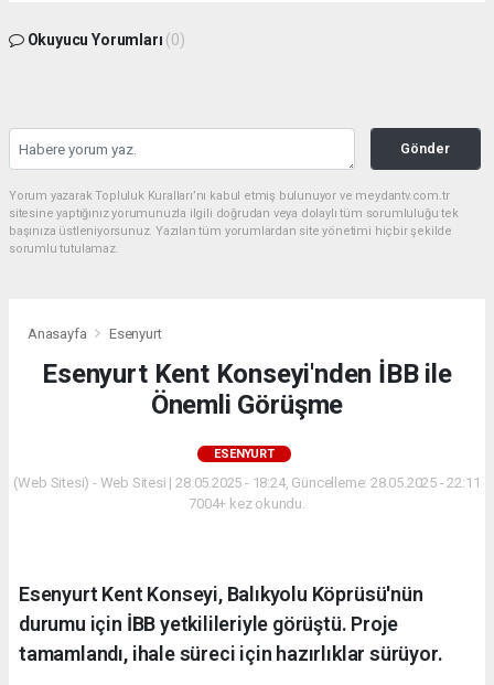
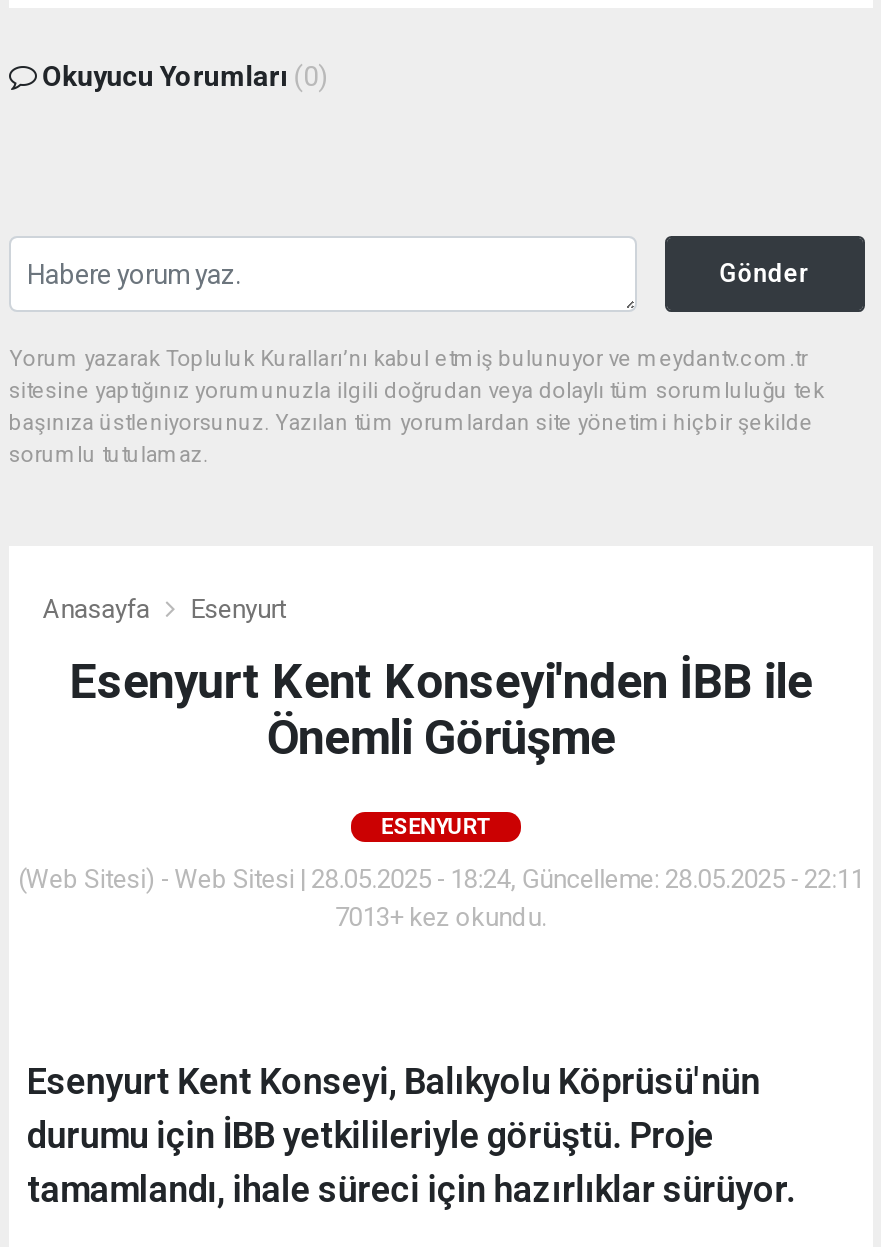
- 7004+ kez okundu.
+ 7013+ kez okundu.
